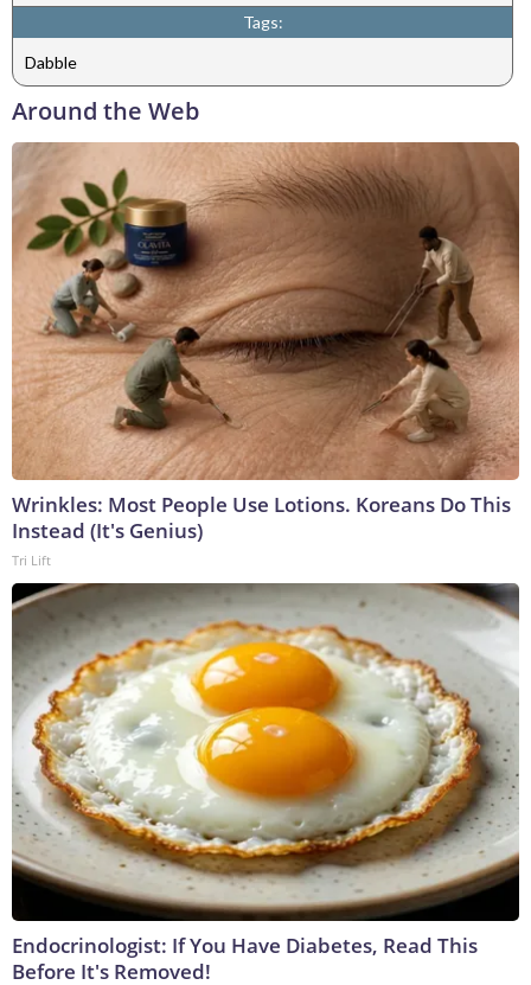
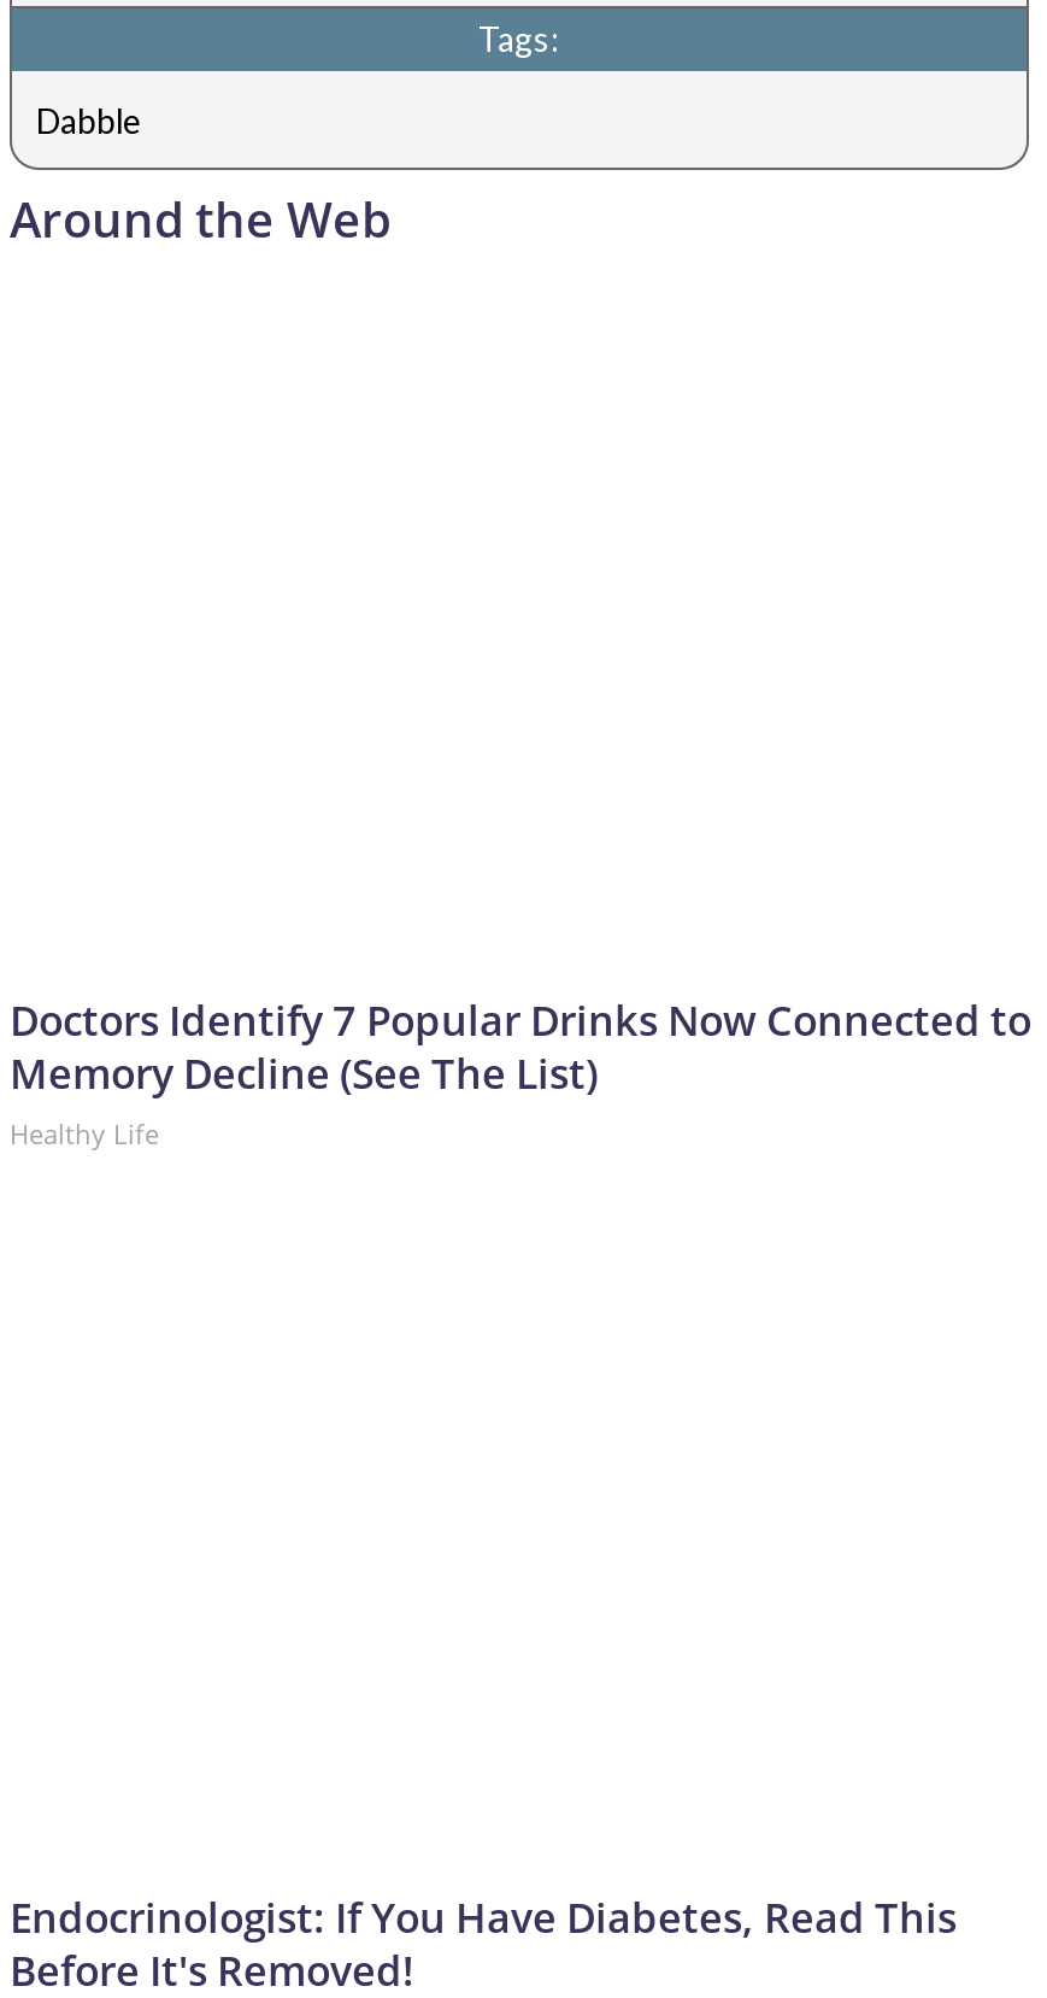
- [image]

- Wrinkles: Most People Use Lotions. Koreans Do This
- Instead (It's Genius)
- Tri Lift
+ Doctors Identify 7 Popular Drinks Now Connected to
+ Memory Decline (See The List)
+ Healthy Life

- [image]
